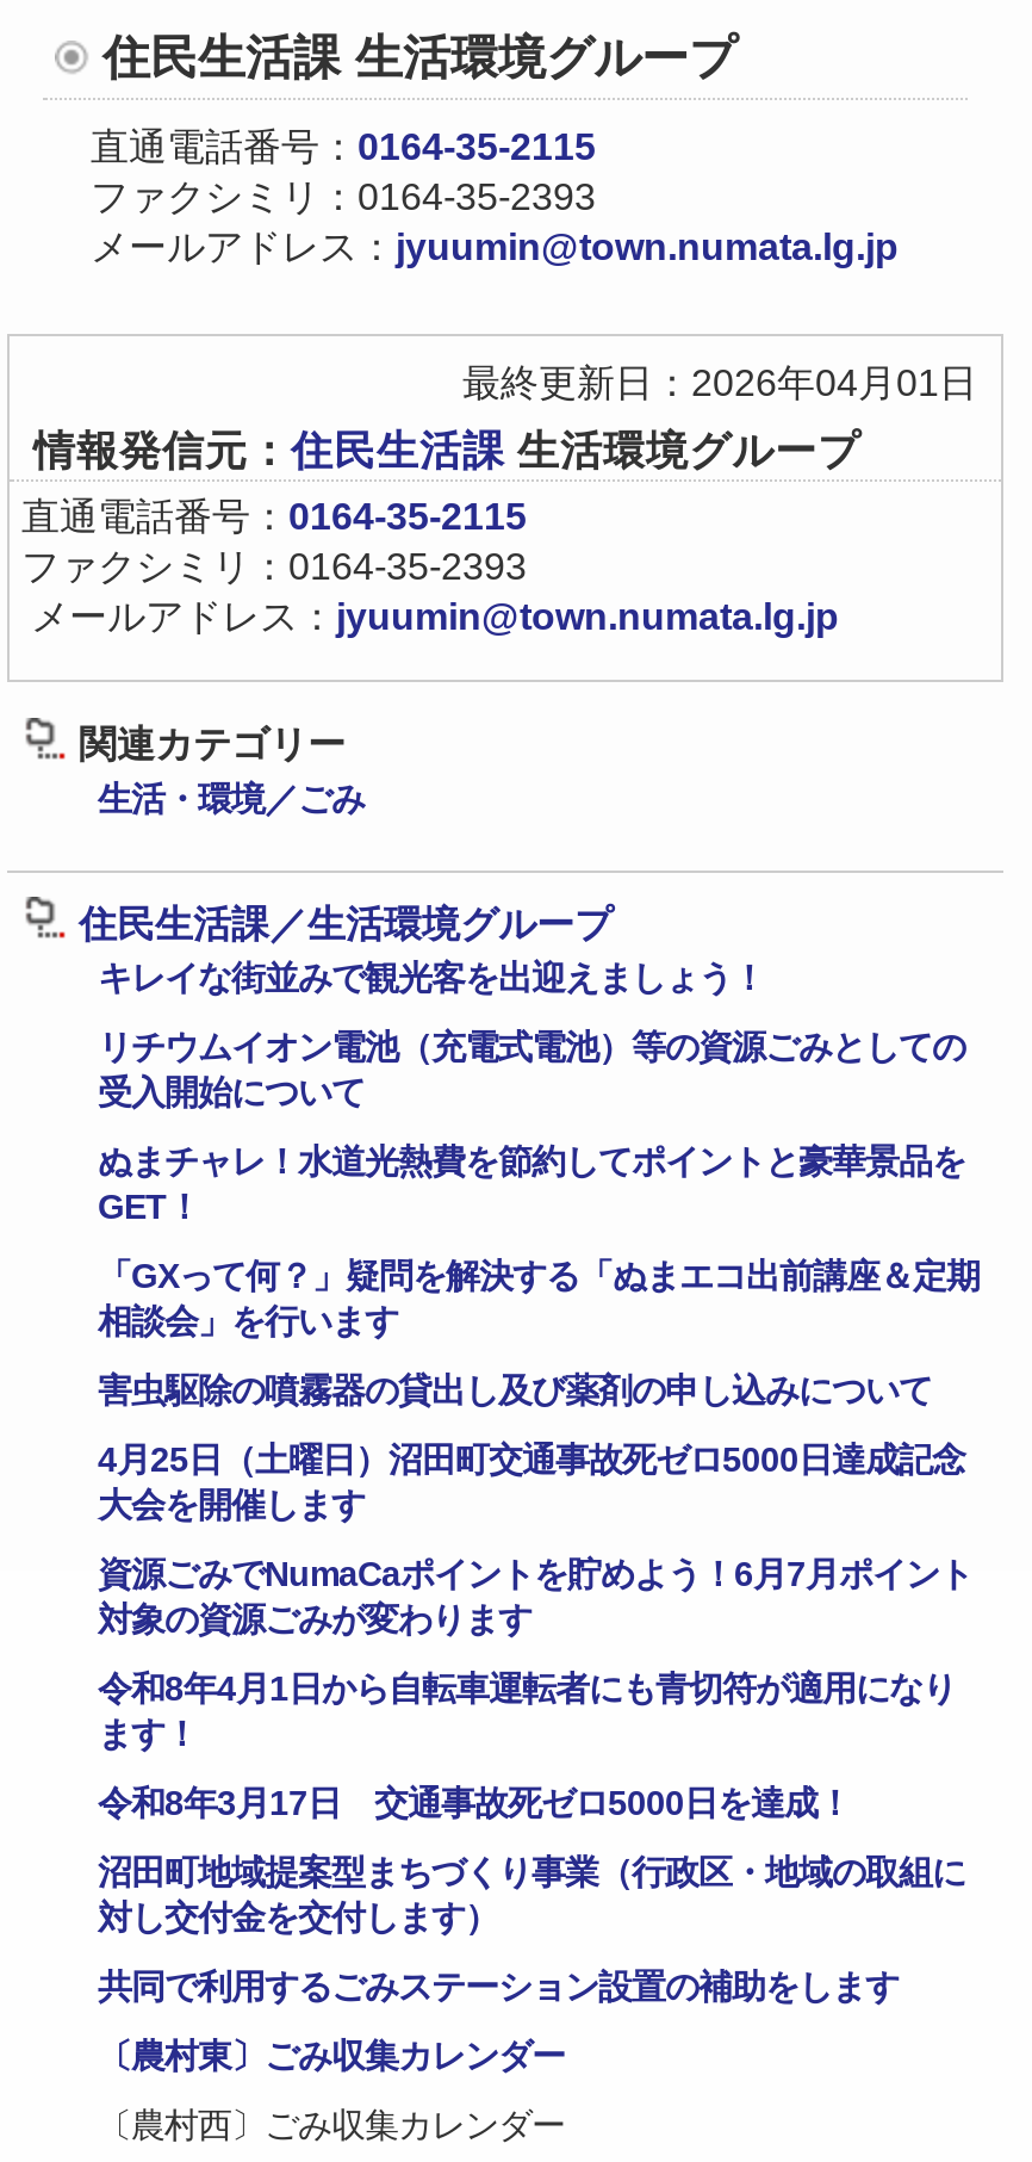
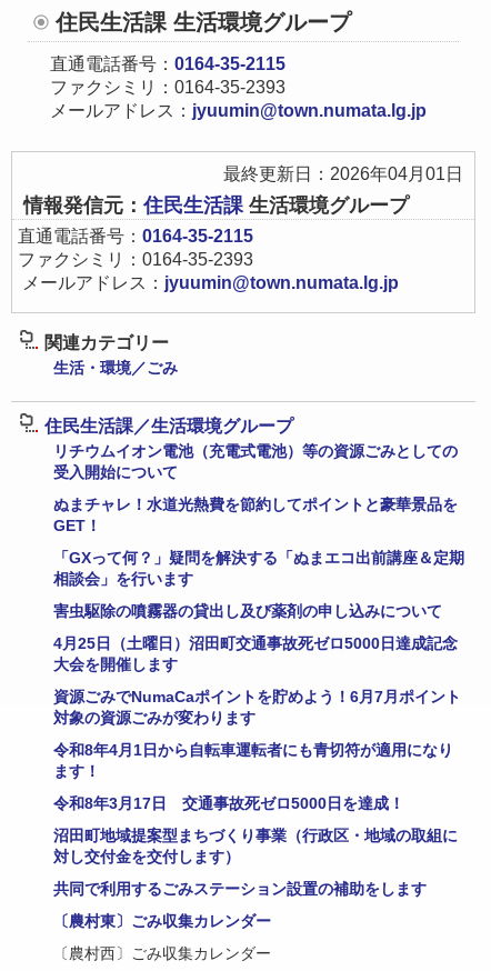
- キレイな街並みで観光客を出迎えましょう！
